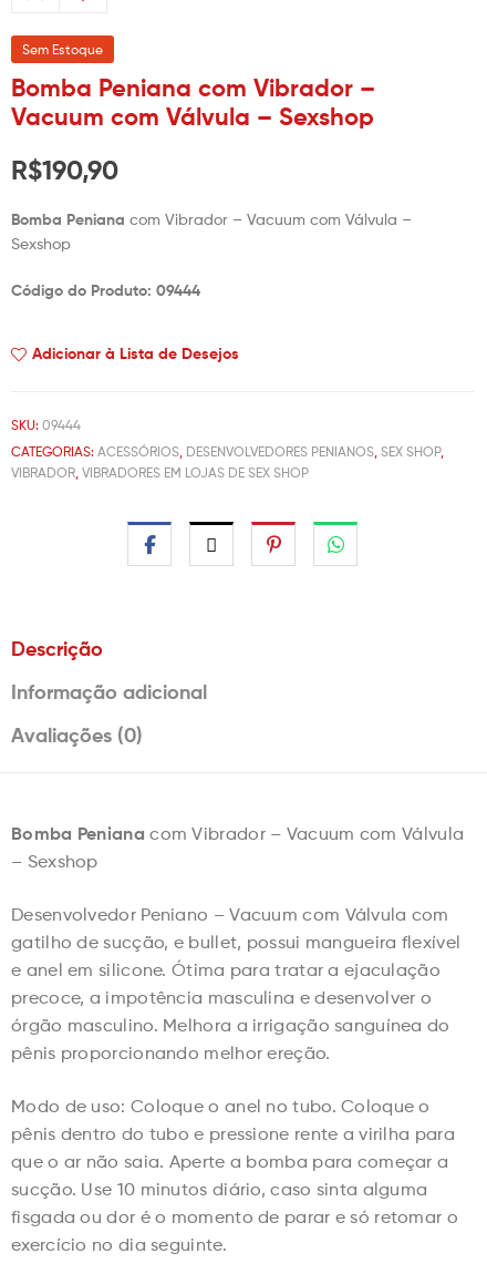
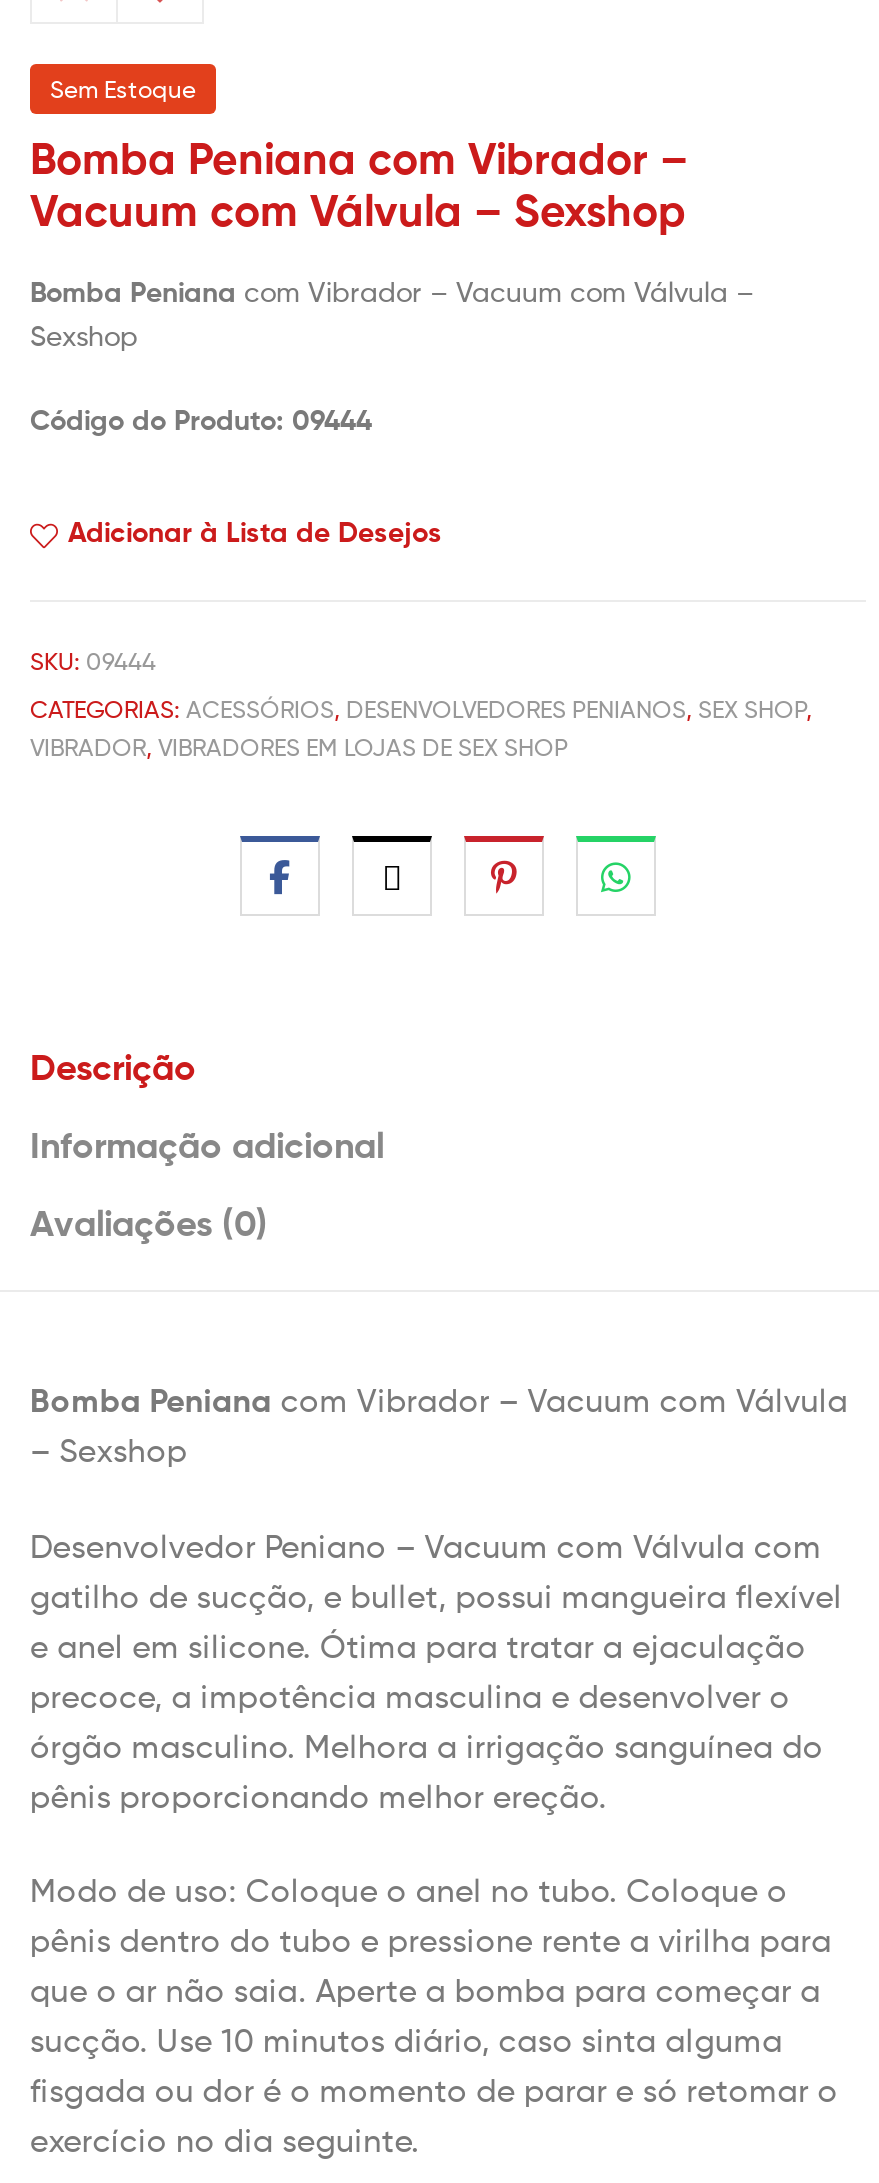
- R$190,90
